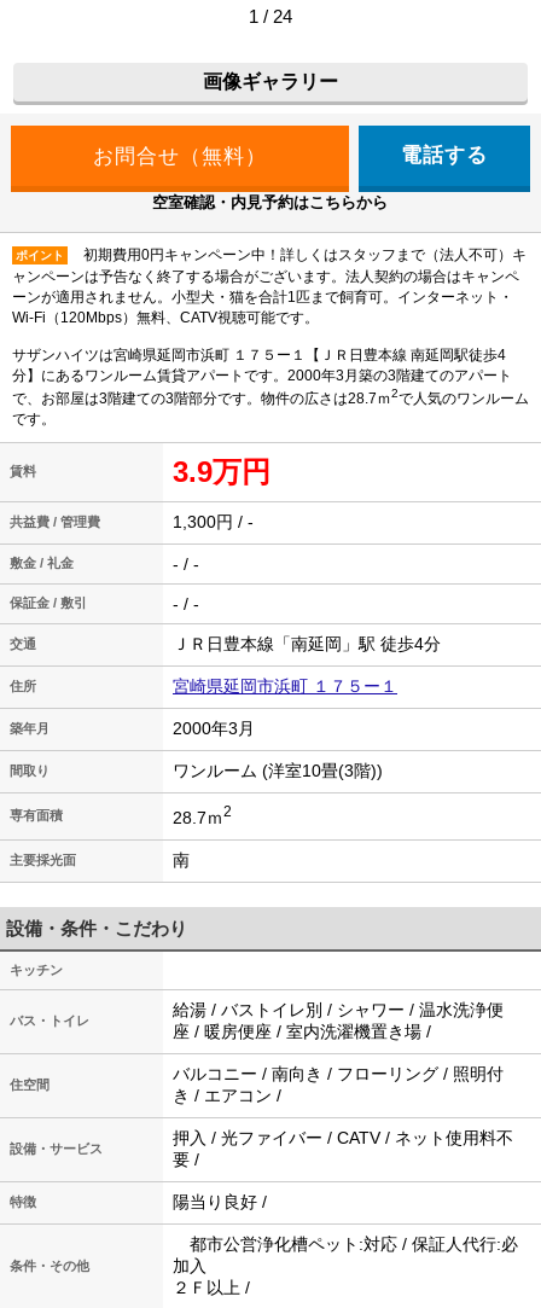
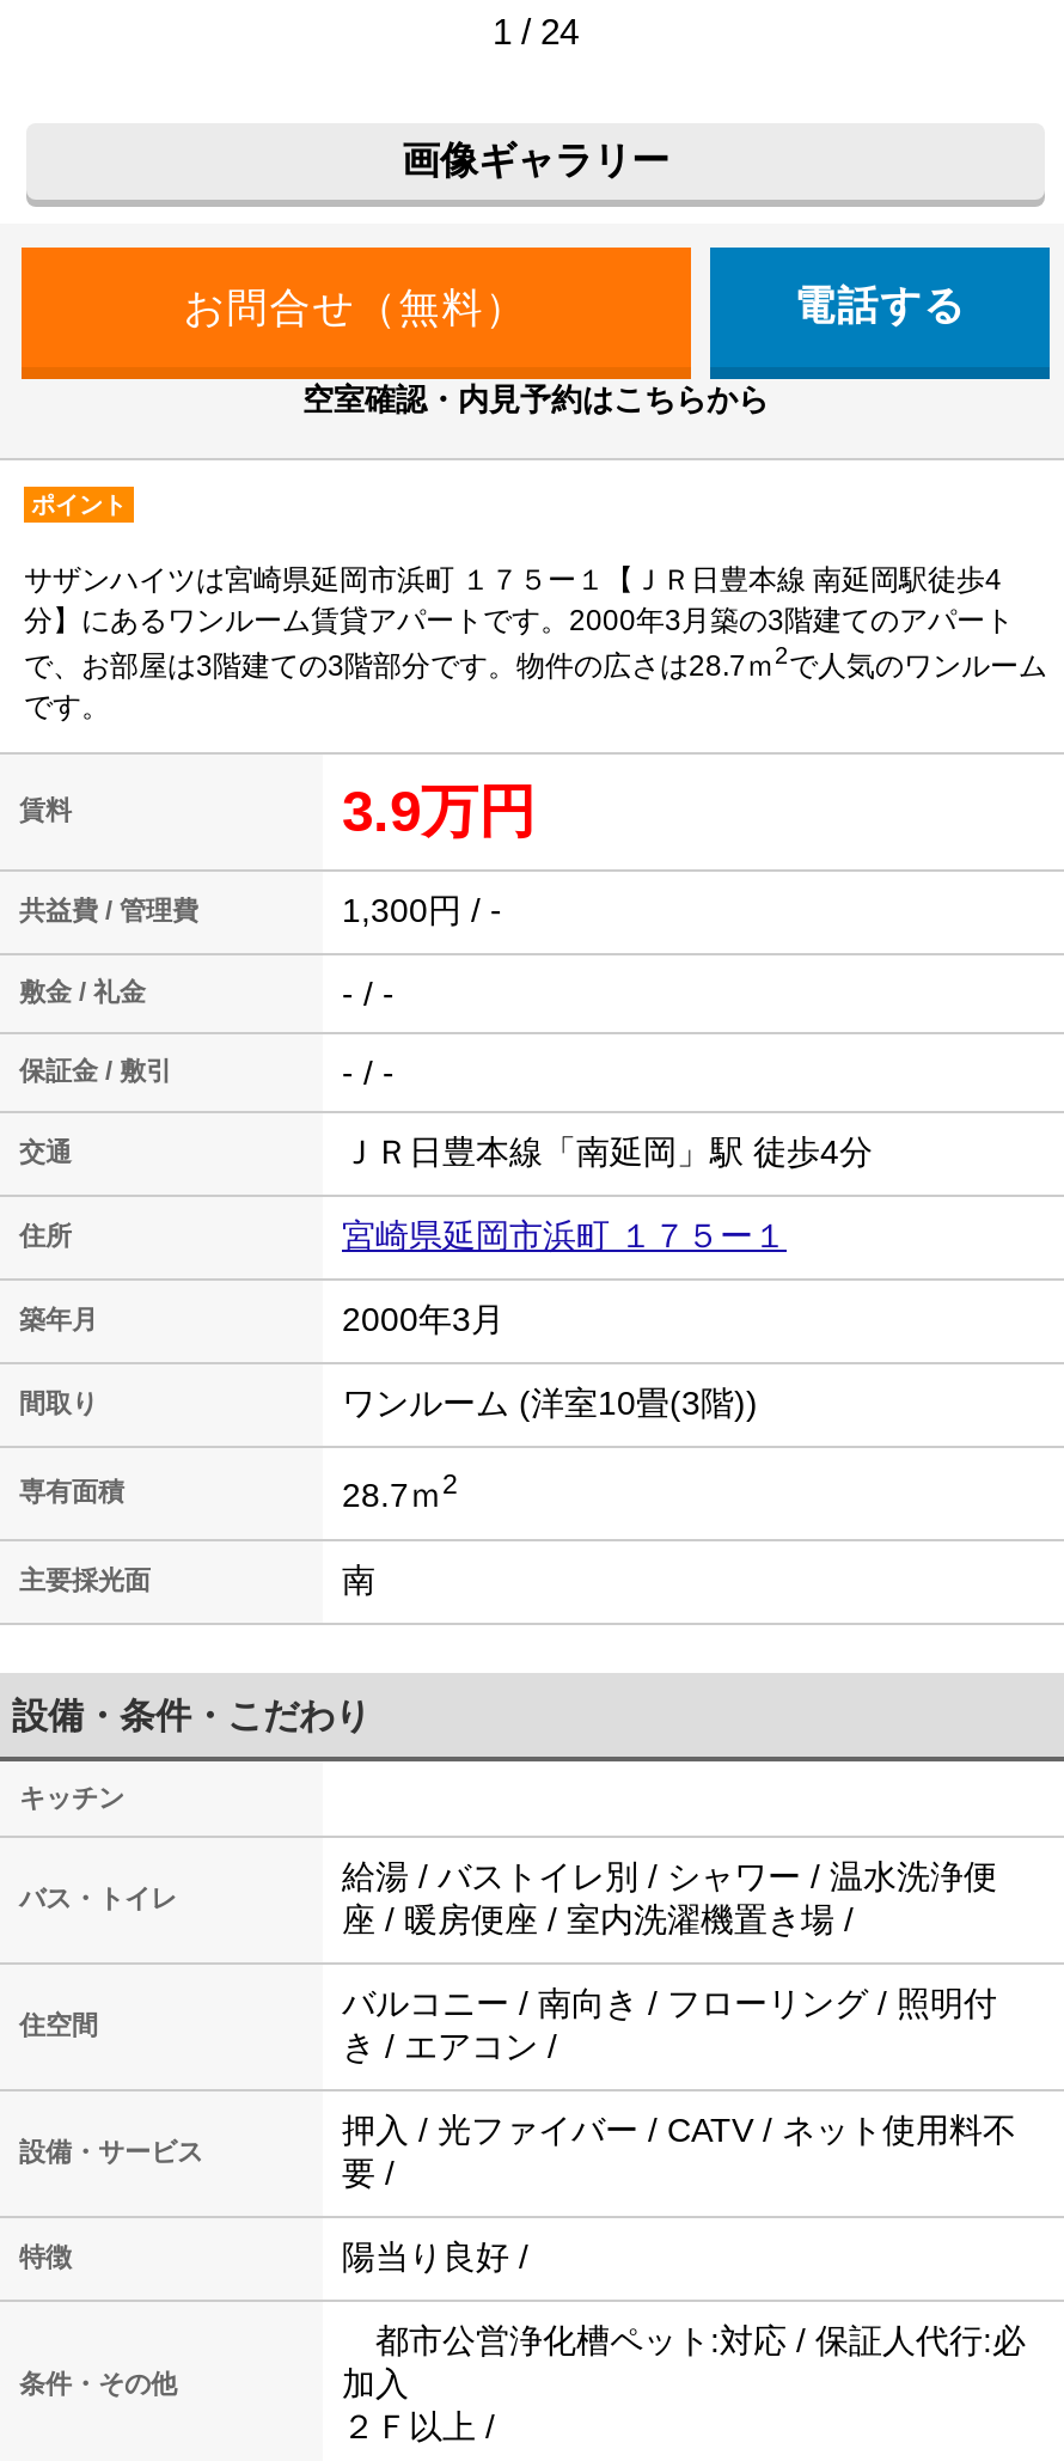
- 初期費用0円キャンペーン中！詳しくはスタッフまで（法人不可）キ
- ャンペーンは予告なく終了する場合がございます。法人契約の場合はキャンペ
- ーンが適用されません。小型犬・猫を合計1匹まで飼育可。インターネット・
- Wi-Fi（120Mbps）無料、CATV視聴可能です。
